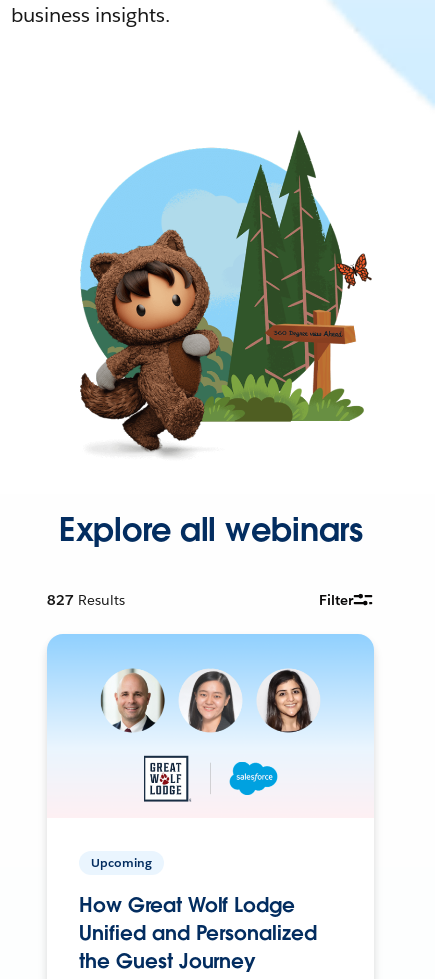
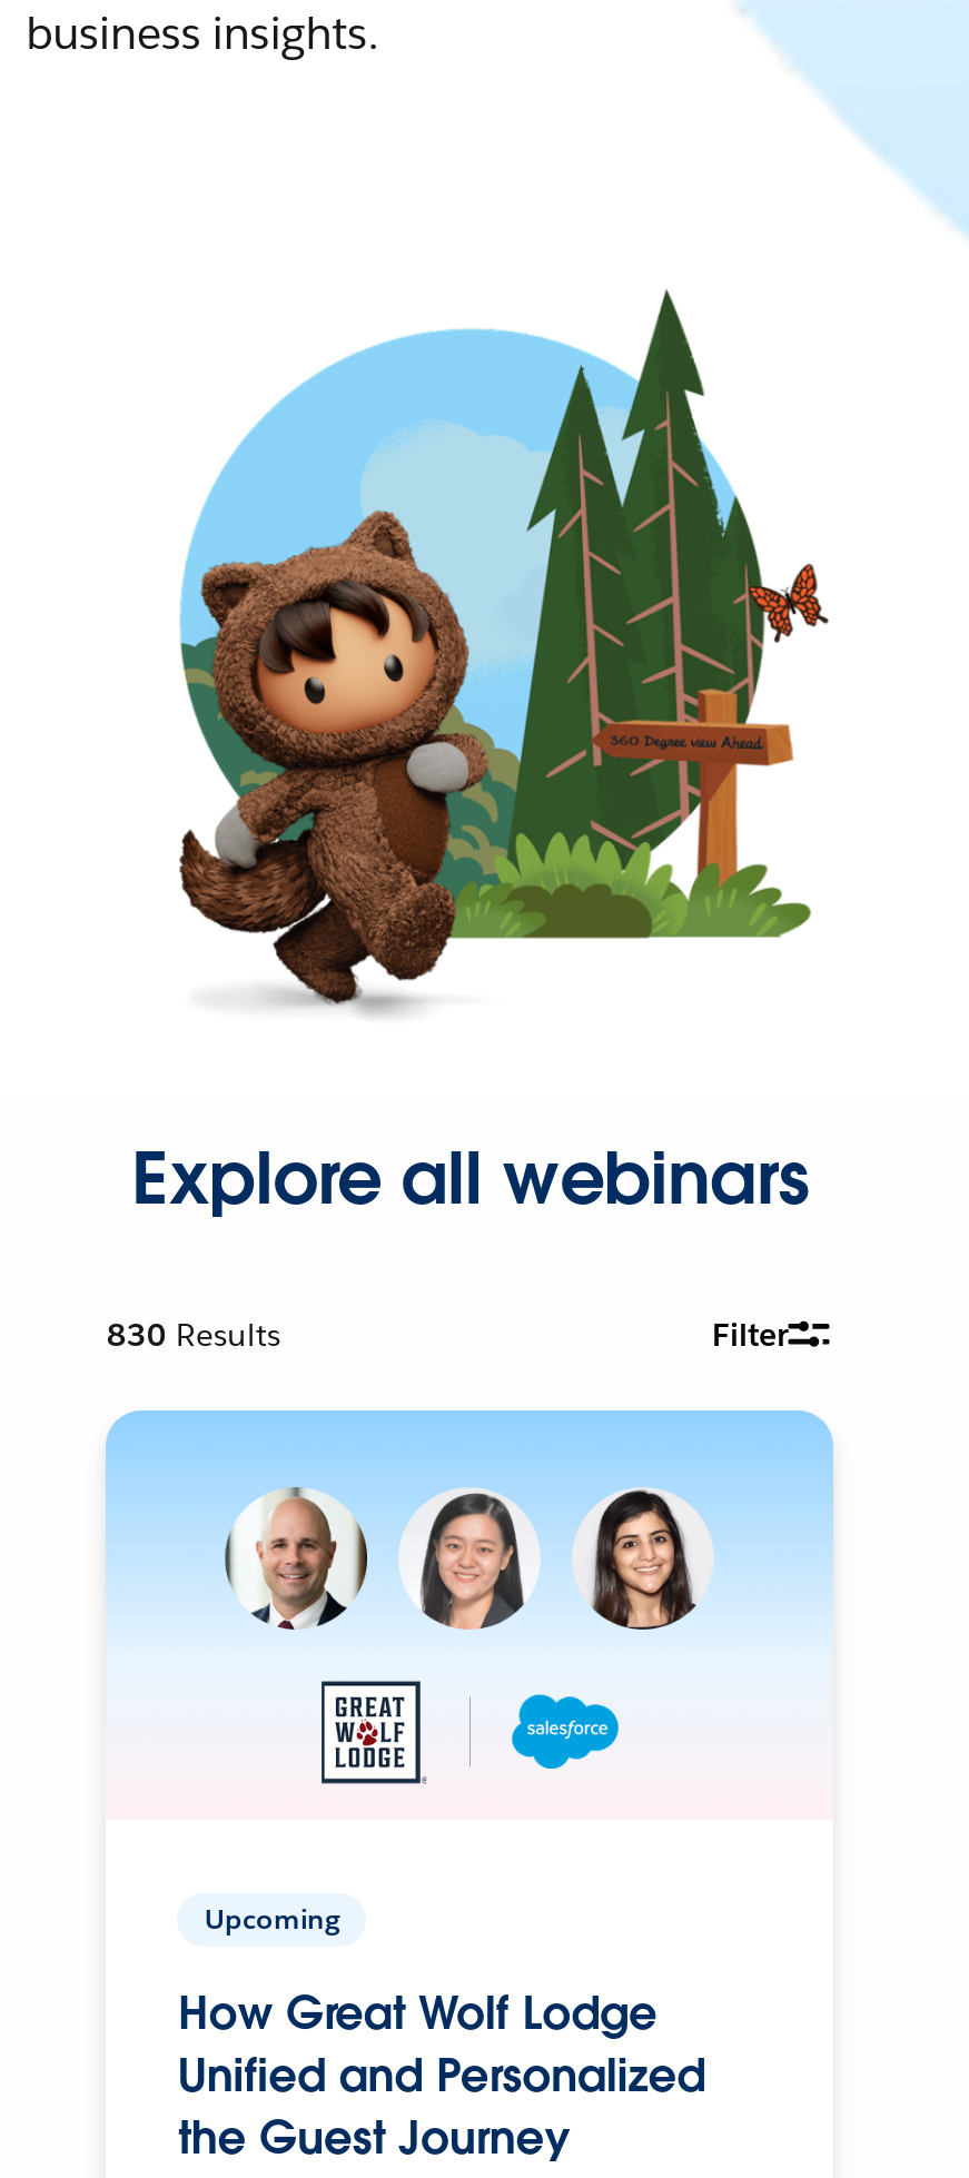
- 827 Results
+ 830 Results
